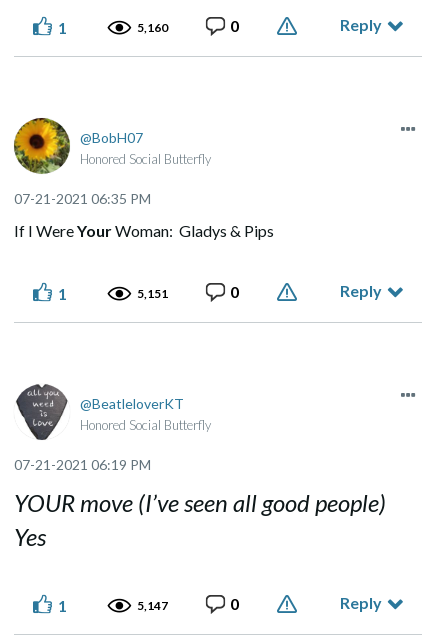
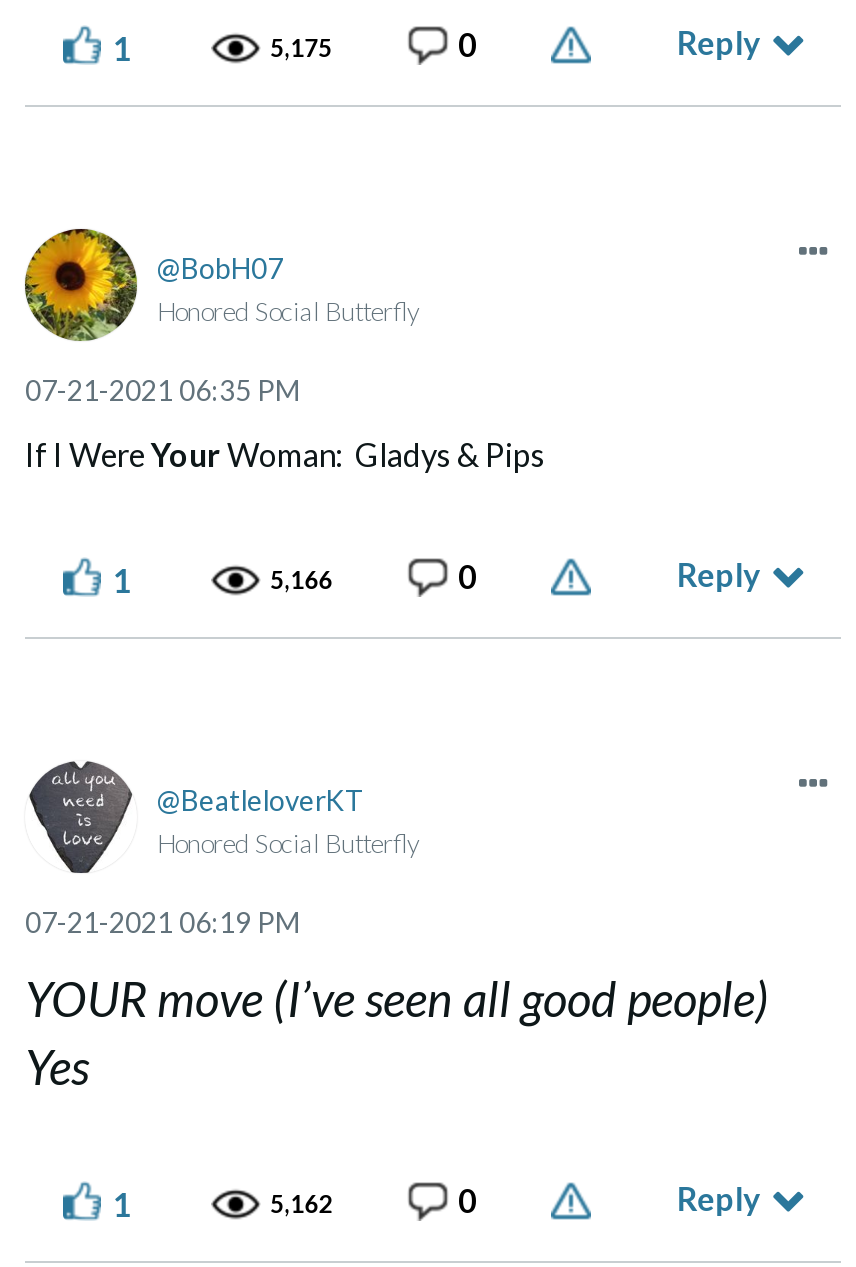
- 5,160
+ 5,175

- 5,151
+ 5,166

- 5,147
+ 5,162
